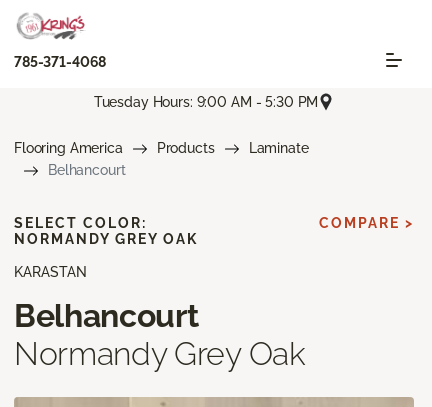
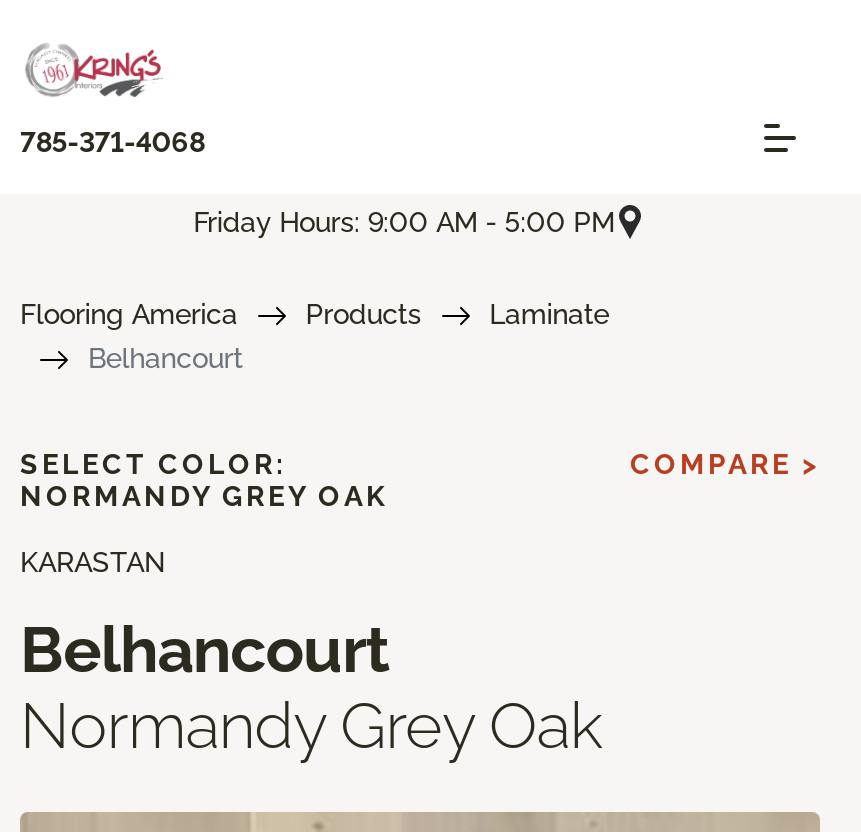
- Tuesday Hours: 9:00 AM - 5:30 PM
+ Friday Hours: 9:00 AM - 5:00 PM
